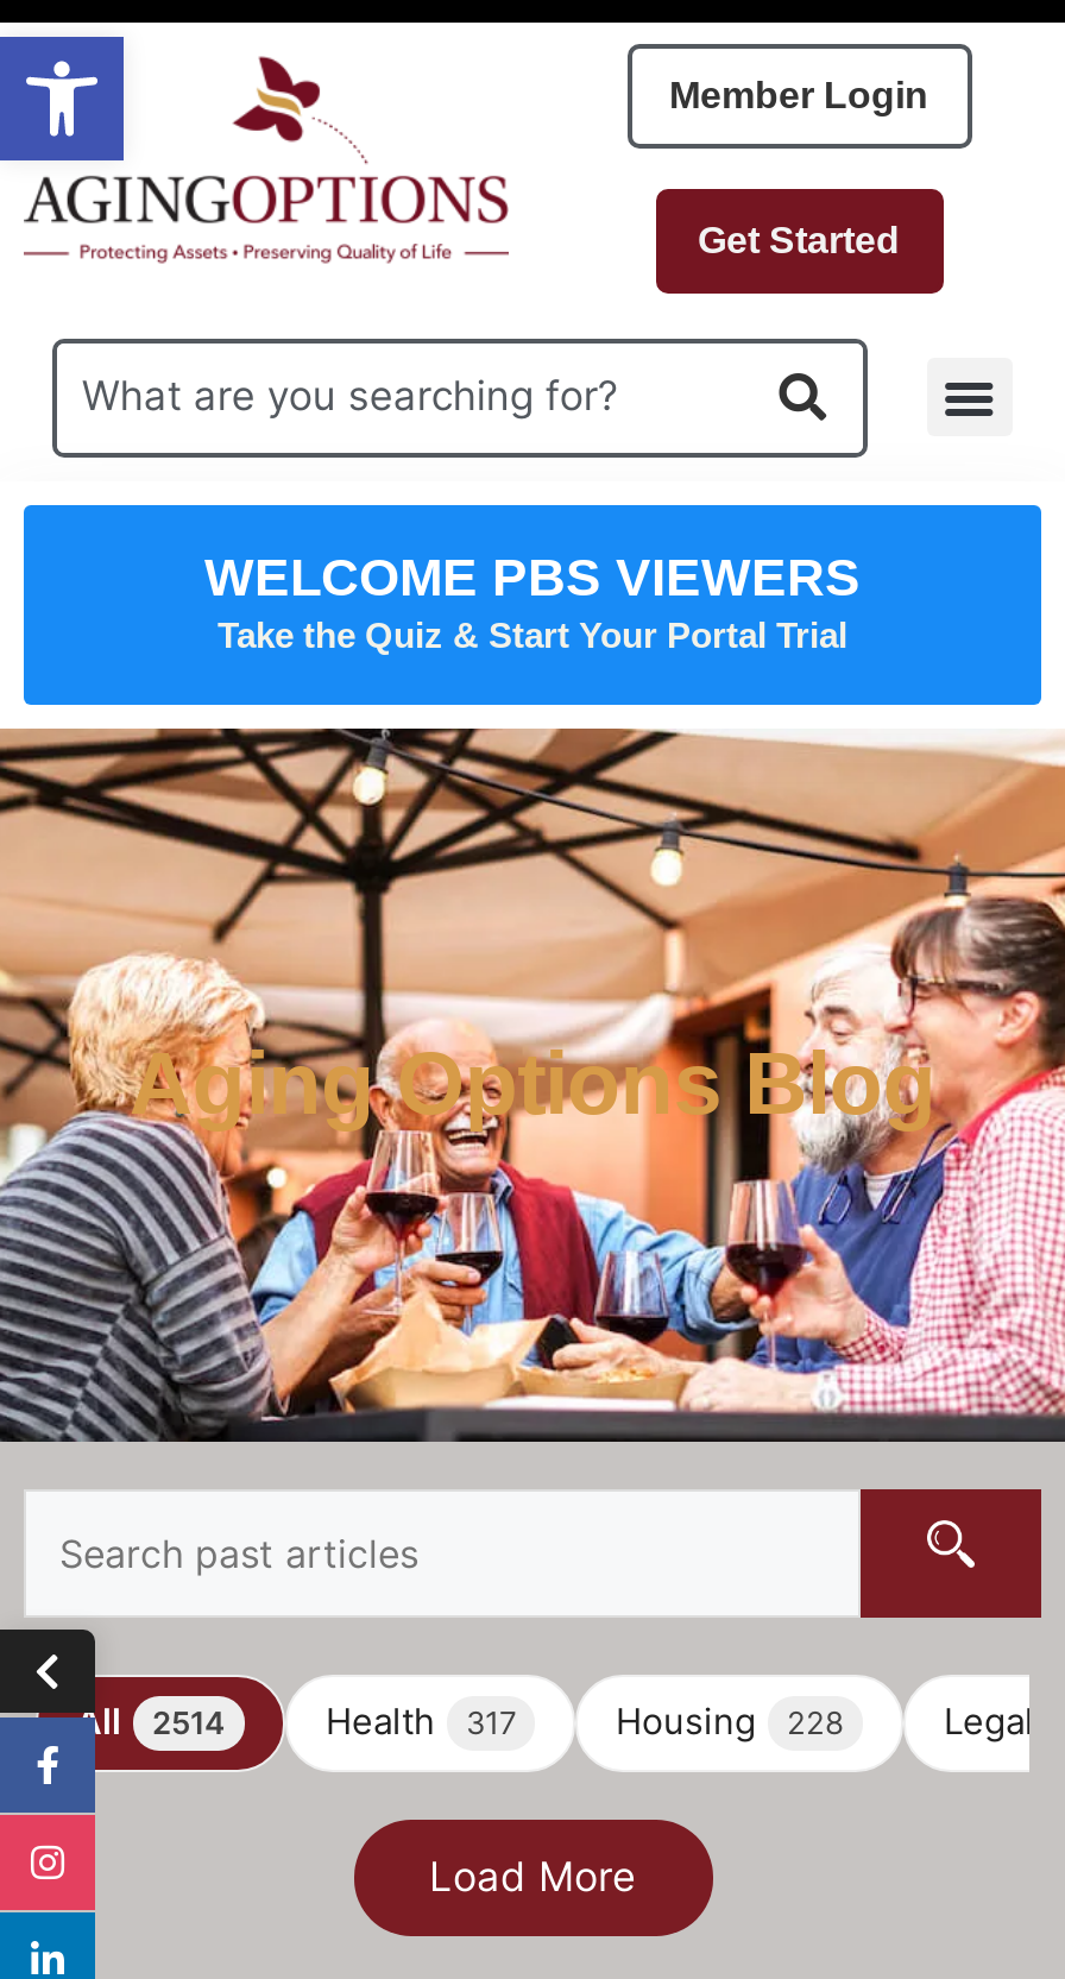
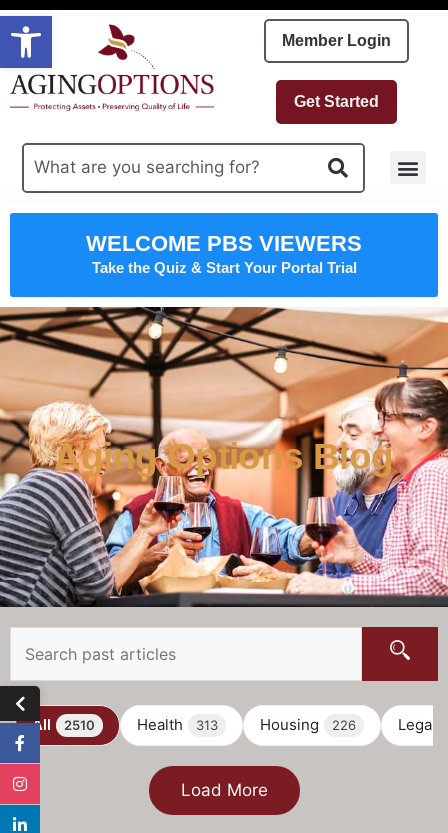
- All 2514
+ All 2510

- Health 317
+ Health 313

- Housing 228
+ Housing 226
